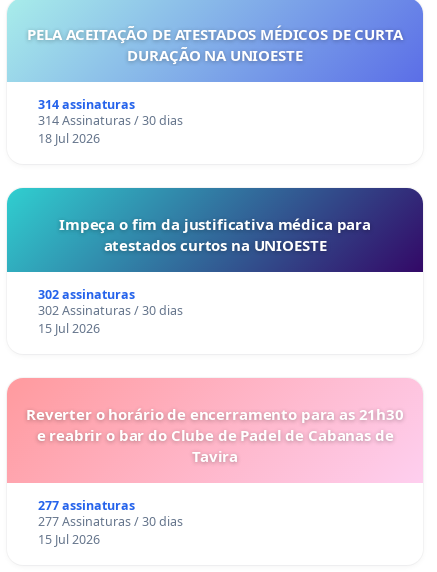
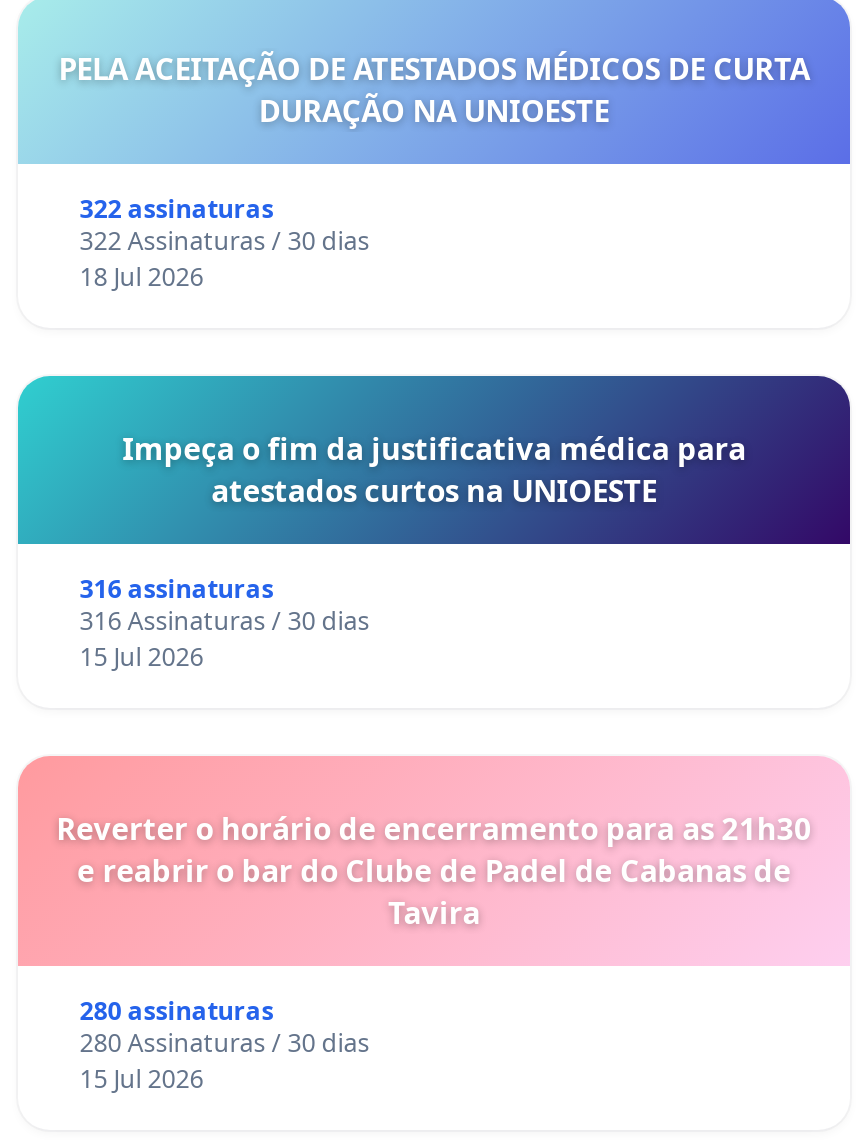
- 314 assinaturas
+ 322 assinaturas

- 314 Assinaturas / 30 dias
+ 322 Assinaturas / 30 dias

- 302 assinaturas
+ 316 assinaturas

- 302 Assinaturas / 30 dias
+ 316 Assinaturas / 30 dias

- 277 assinaturas
+ 280 assinaturas

- 277 Assinaturas / 30 dias
+ 280 Assinaturas / 30 dias
